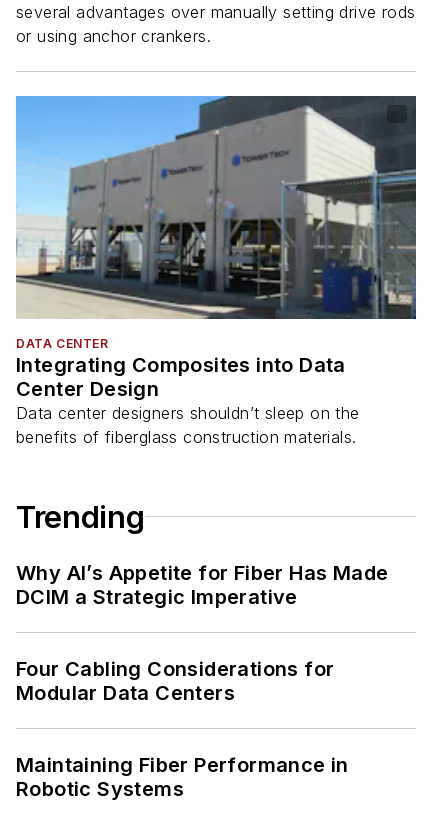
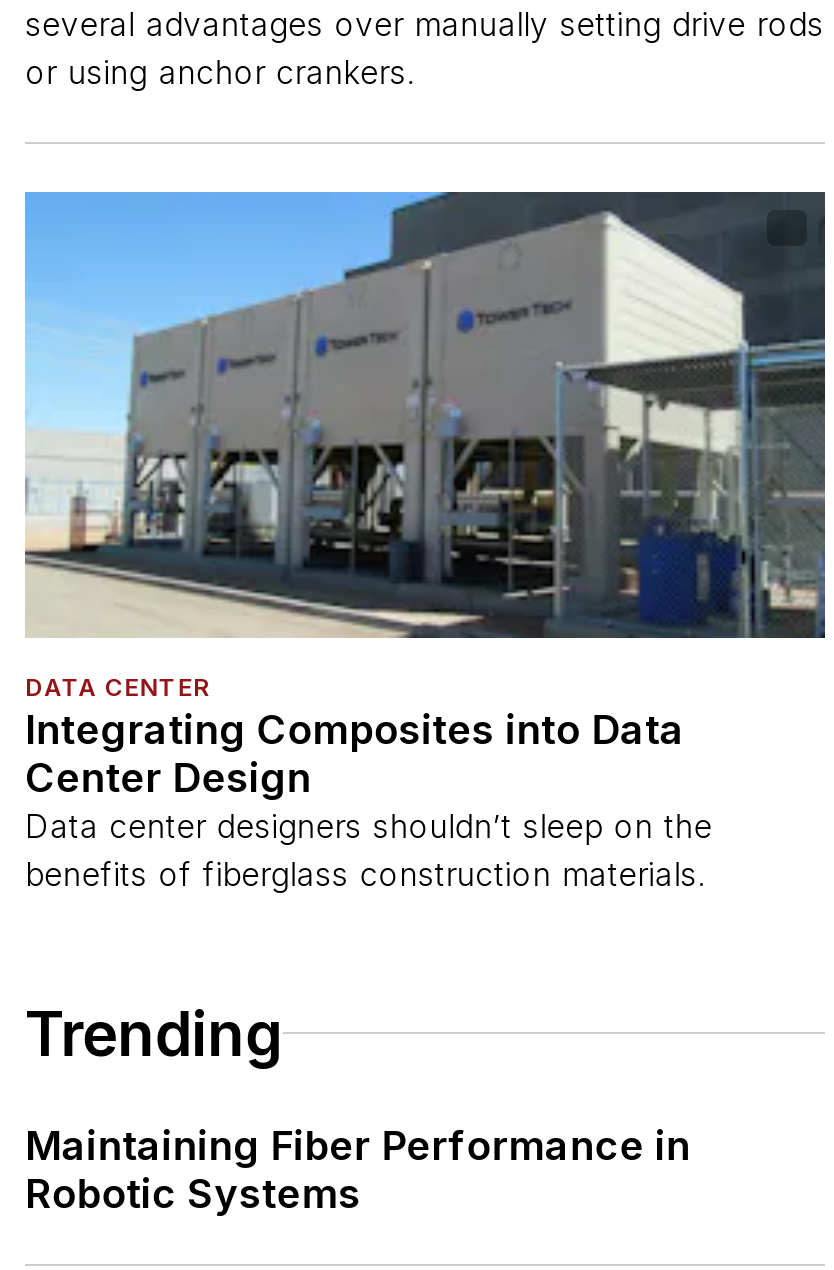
- Why AI’s Appetite for Fiber Has Made
- DCIM a Strategic Imperative
- Four Cabling Considerations for
- Modular Data Centers
